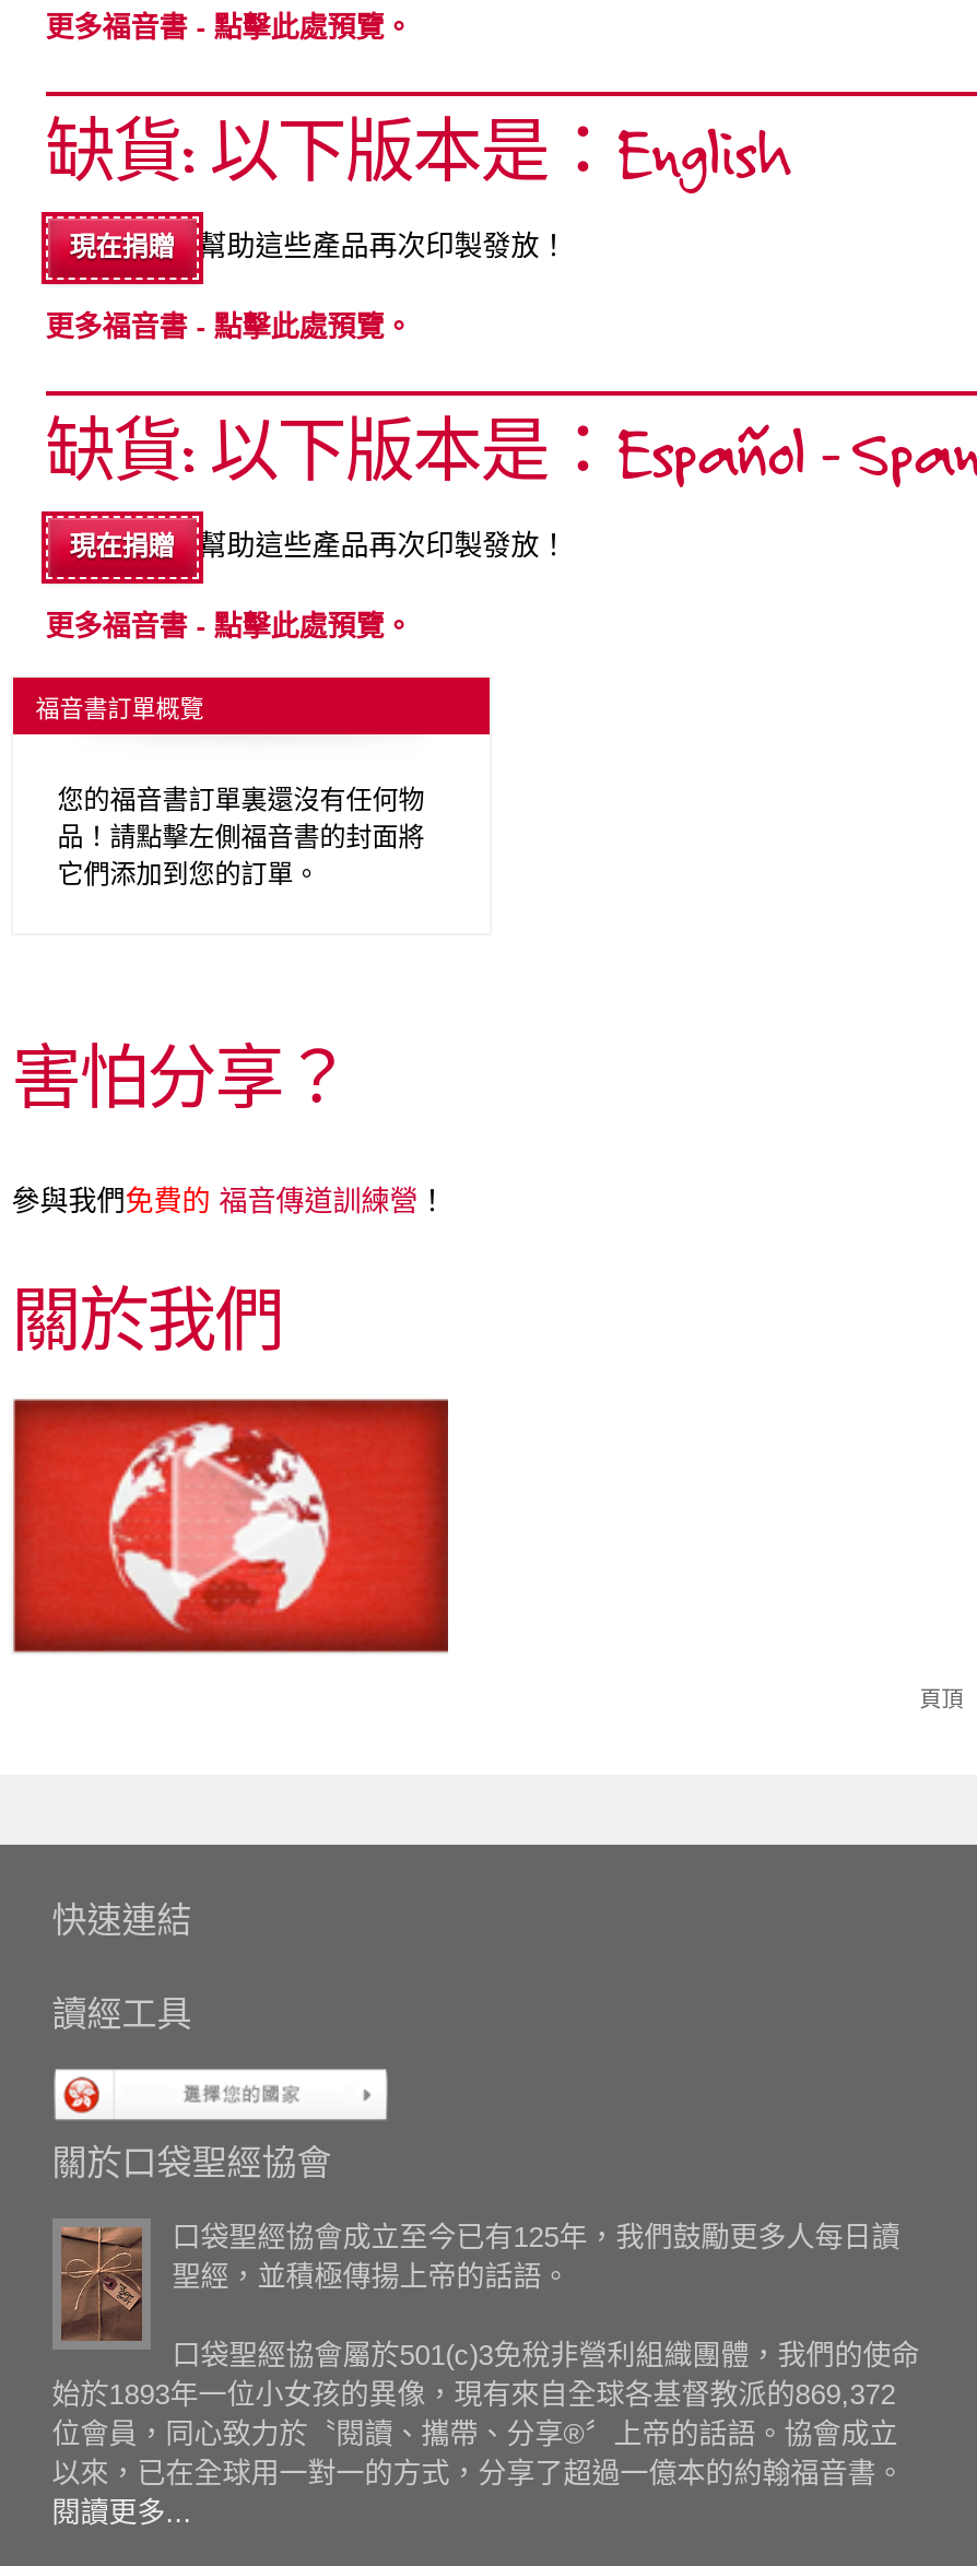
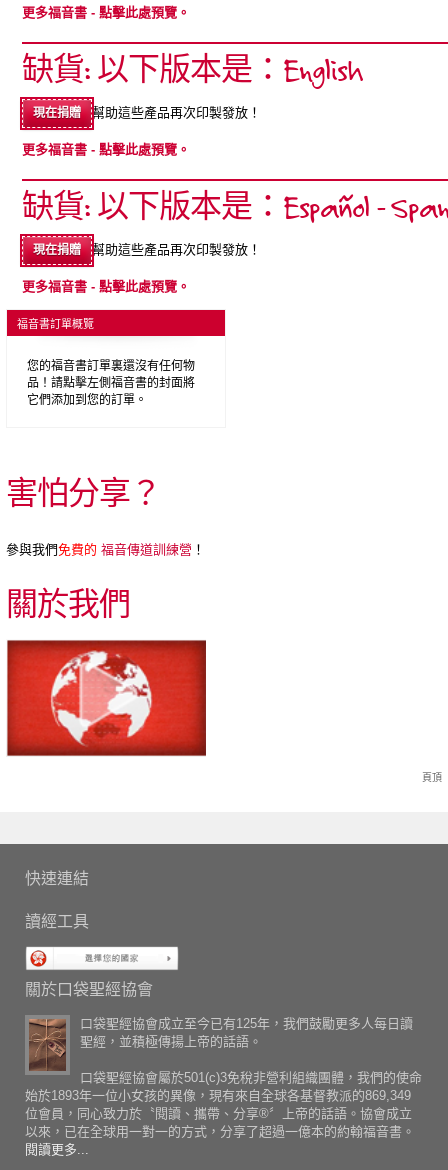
- 始於1893年一位小女孩的異像，現有來自全球各基督教派的869,372
+ 始於1893年一位小女孩的異像，現有來自全球各基督教派的869,349
